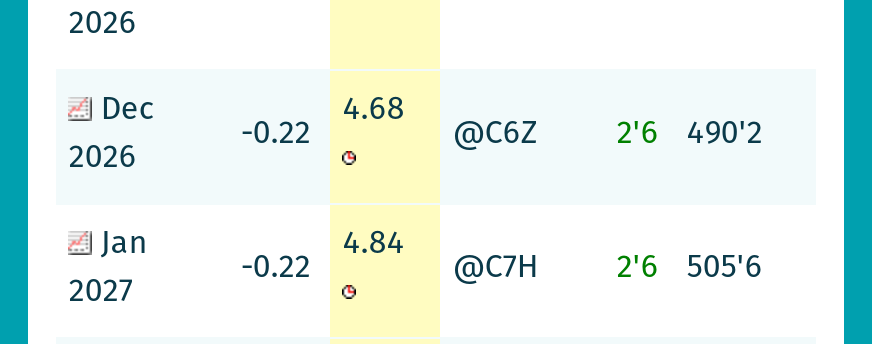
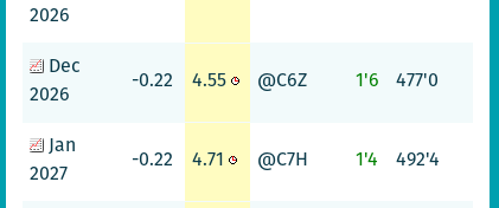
- 4.68
+ 4.55

- 2'6
+ 1'6

- 490'2
+ 477'0

- 4.84
+ 4.71

- 2'6
+ 1'4

- 505'6
+ 492'4
